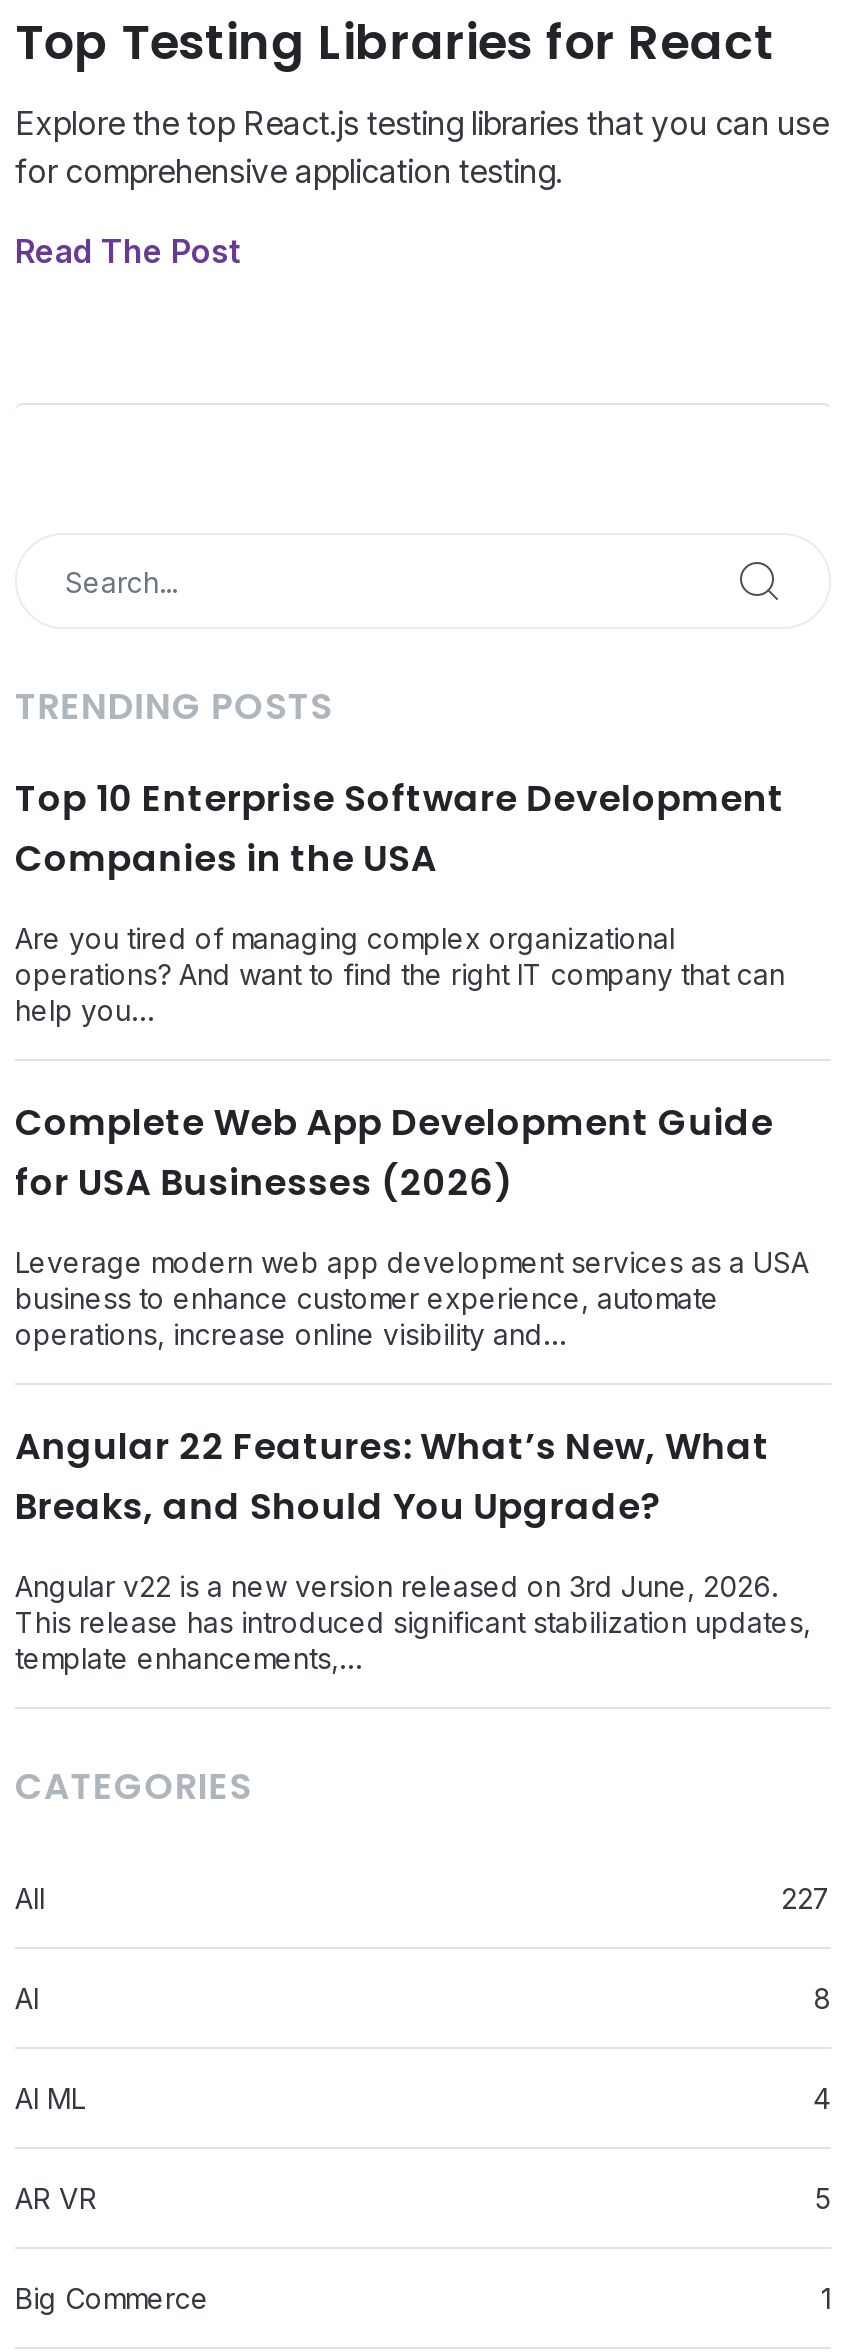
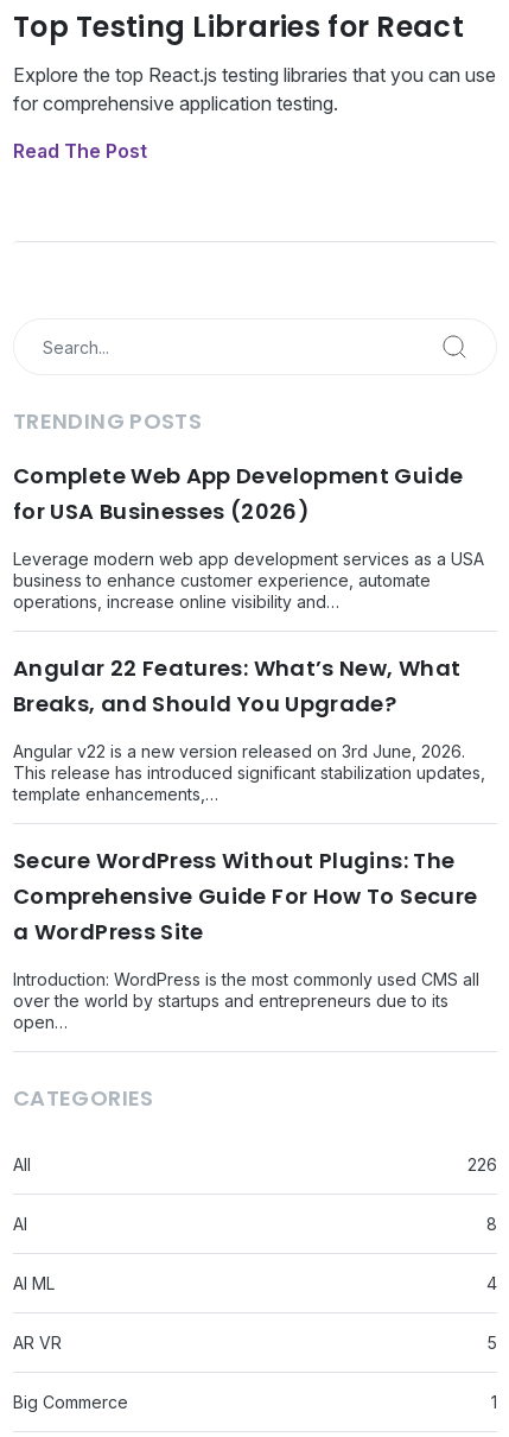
- Top 10 Enterprise Software Development
- Companies in the USA
- Are you tired of managing complex organizational
- operations? And want to find the right IT company that can
- help you…

moved up: Complete Web App Development Guide | for USA Businesses (2026) | Leverage modern web app development services as a USA | ... | This release has introduced significant stabilization updates, | template enhancements,…

+ Secure WordPress Without Plugins: The
+ Comprehensive Guide For How To Secure
+ a WordPress Site
+ Introduction: WordPress is the most commonly used CMS all
+ over the world by startups and entrepreneurs due to its
+ open…

- 227
+ 226
